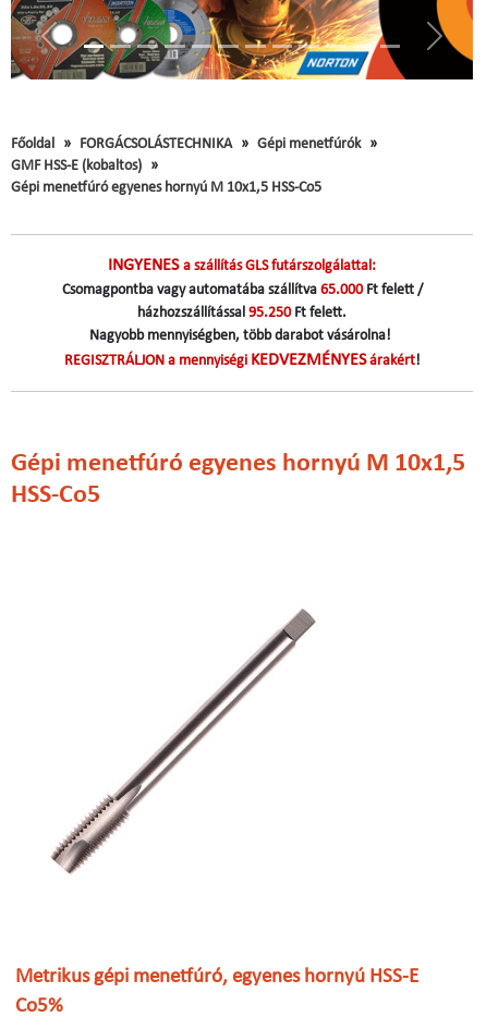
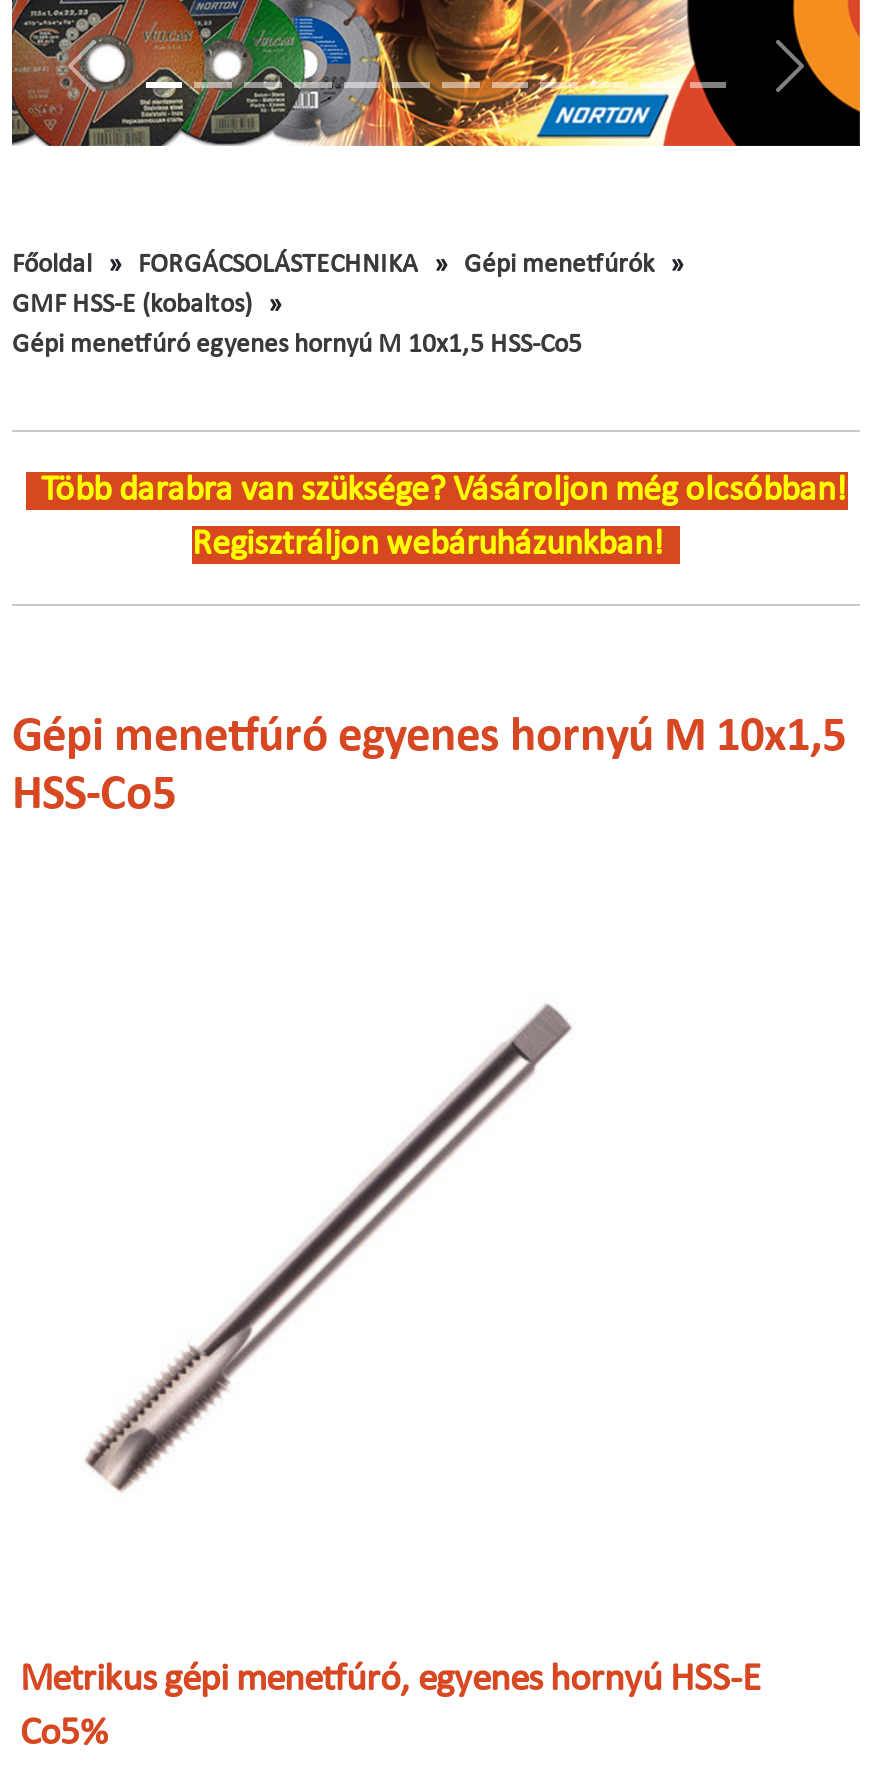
- INGYENES a szállítás GLS futárszolgálattal:
- Csomagpontba vagy automatába szállítva 65.000 Ft felett /
- házhozszállítással 95.250 Ft felett.
- Nagyobb mennyiségben, több darabot vásárolna!
- REGISZTRÁLJON a mennyiségi KEDVEZMÉNYES árakért!
+ Több darabra van szüksége? Vásároljon még olcsóbban!
+ Regisztráljon webáruházunkban!
